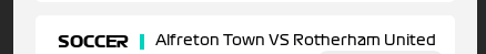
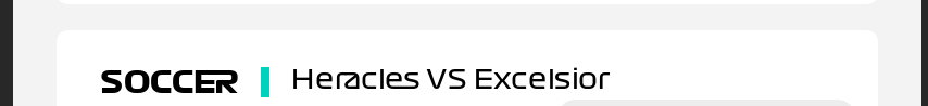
- Alfreton Town VS Rotherham United
+ Heracles VS Excelsior
